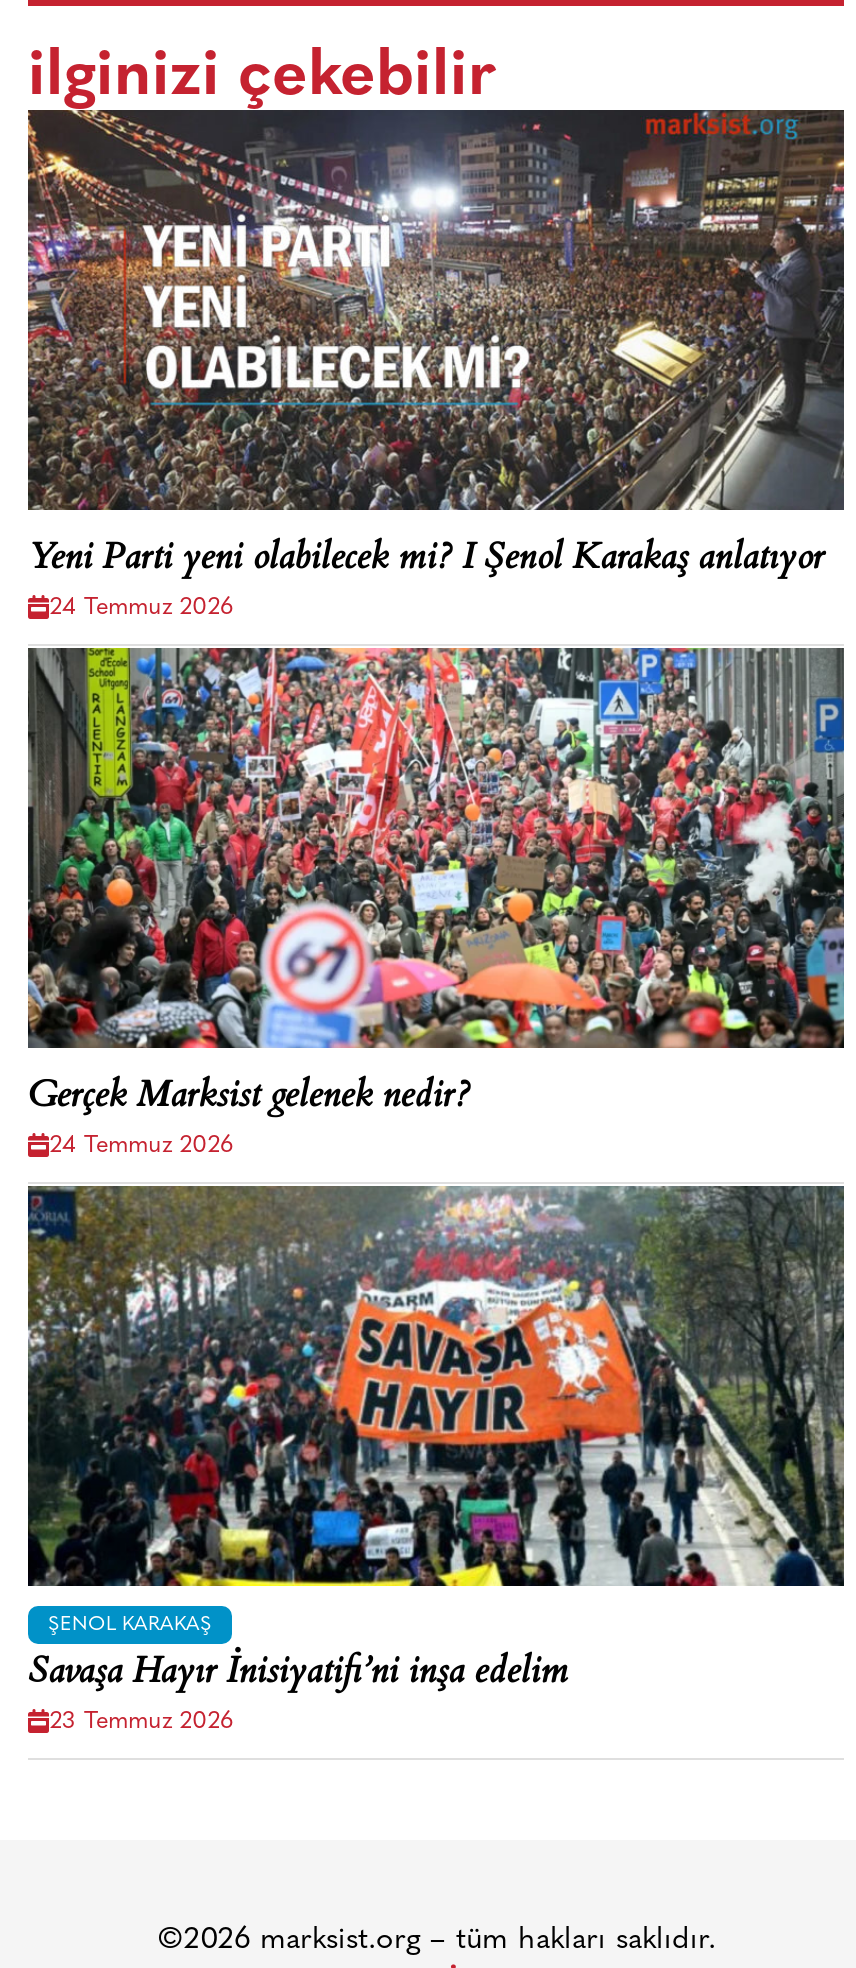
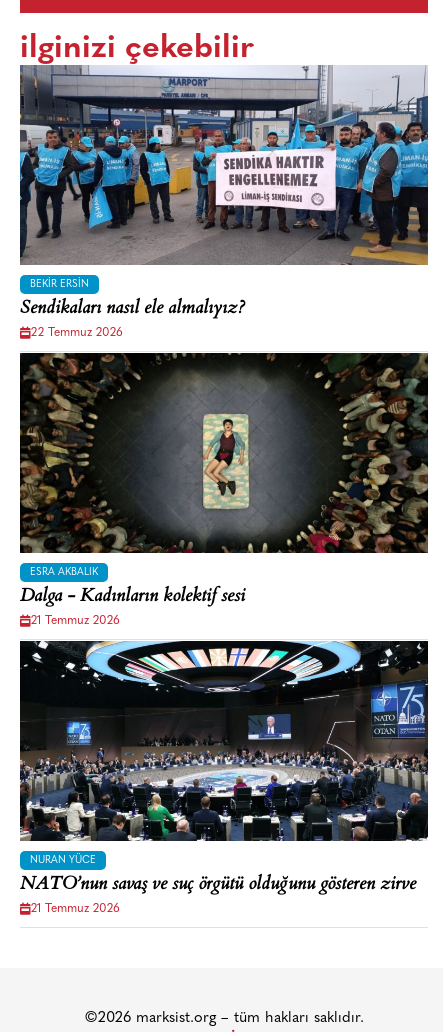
- [image]
- Yeni Parti yeni olabilecek mi? I Şenol Karakaş anlatıyor
- 24 Temmuz 2026
+ [image]
+ BEKIR ERSIN
+ Sendikaları nasıl ele almalıyız?
+ 22 Temmuz 2026

- [image]
- Gerçek Marksist gelenek nedir?
- 24 Temmuz 2026
+ [image]
+ ESRA AKBALIK
+ Dalga - Kadınların kolektif sesi
+ 21 Temmuz 2026

- [image]
- ŞENOL KARAKAŞ
- Savaşa Hayır İnisiyatifi’ni inşa edelim
- 23 Temmuz 2026
+ [image]
+ NURAN YÜCE
+ NATO’nun savaş ve suç örgütü olduğunu gösteren zirve
+ 21 Temmuz 2026
